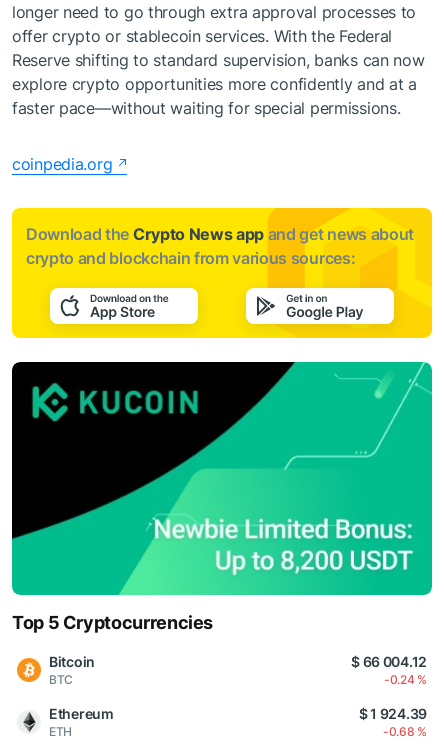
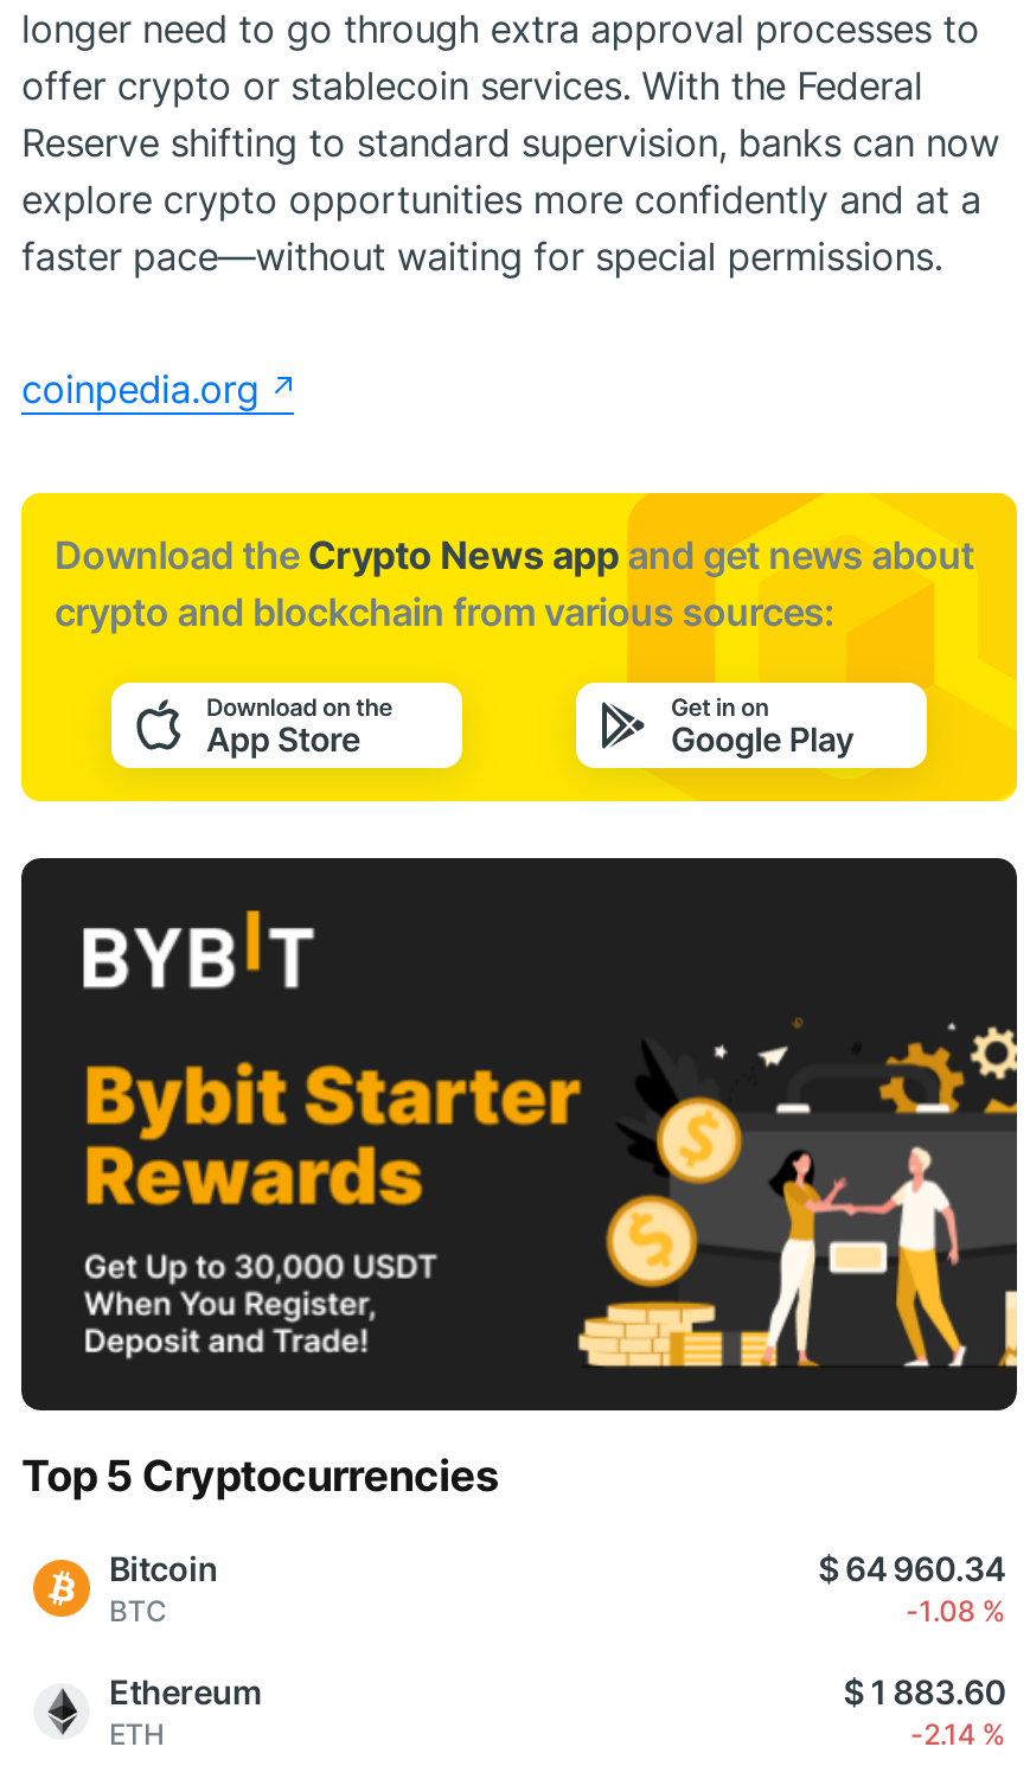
- [image]
+ [image]

- $ 66 004.12
+ $ 64 960.34

- -0.24 %
+ -1.08 %

- $ 1 924.39
+ $ 1 883.60

- -0.68 %
+ -2.14 %
